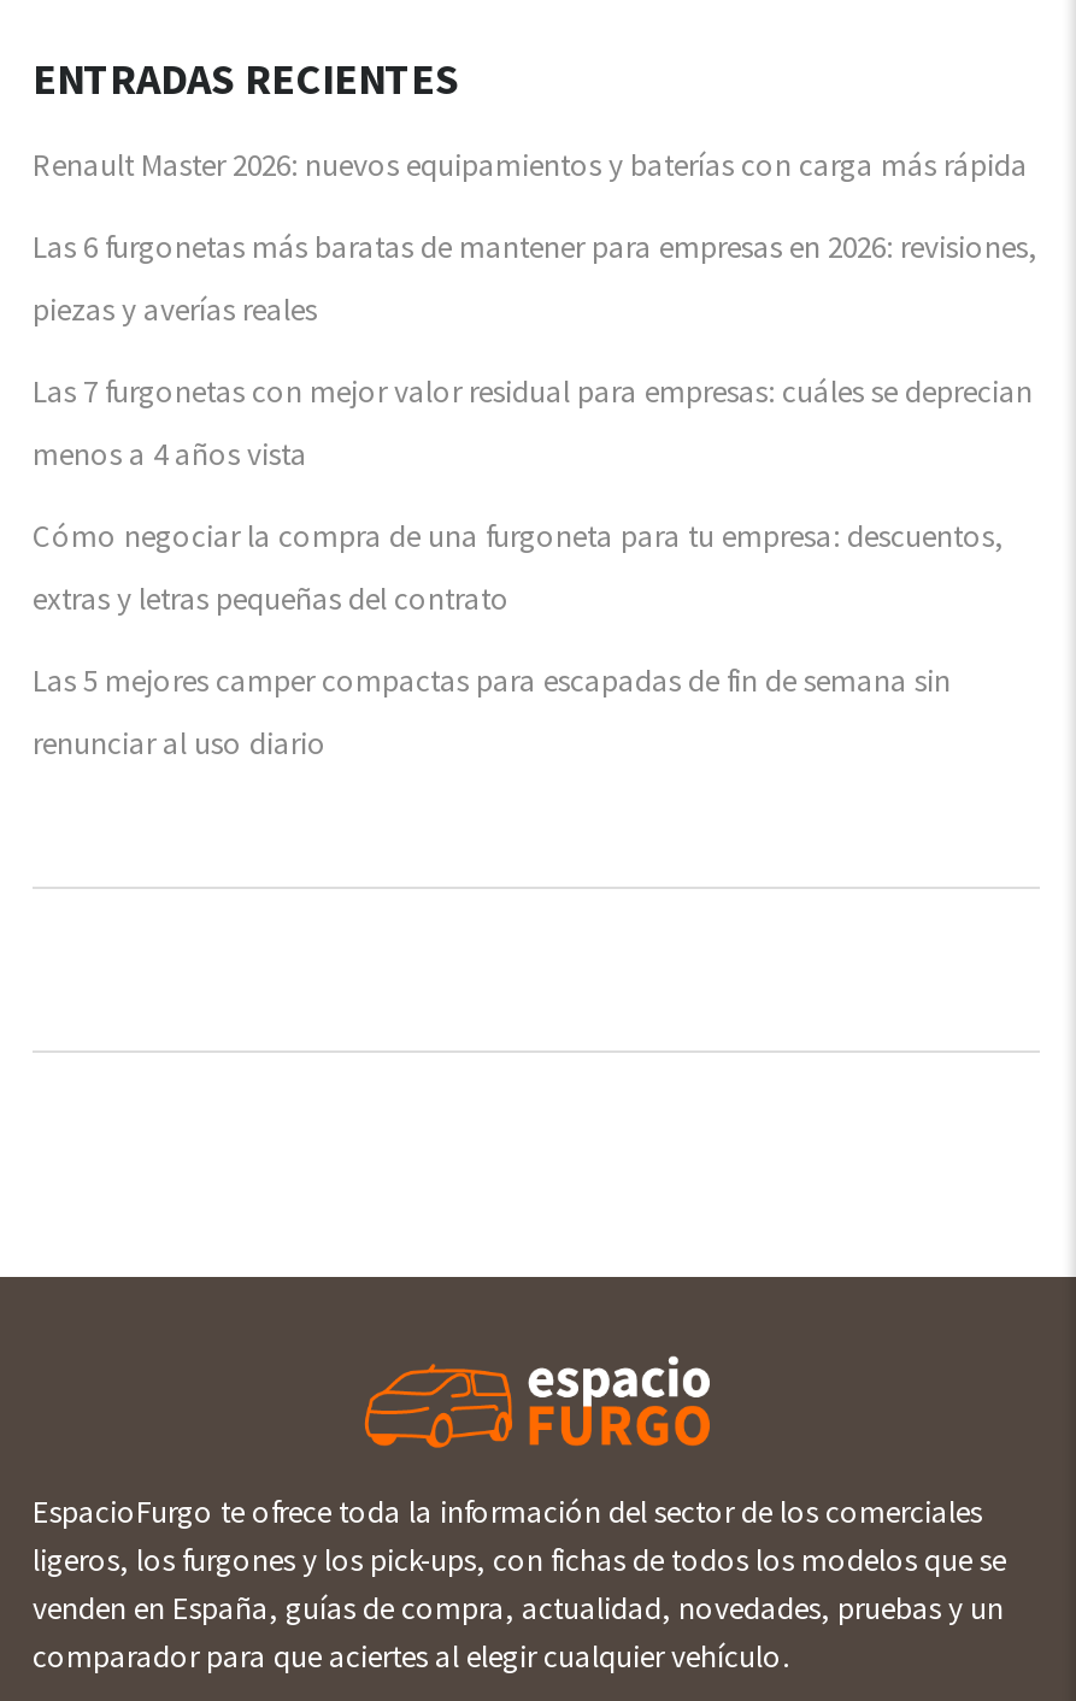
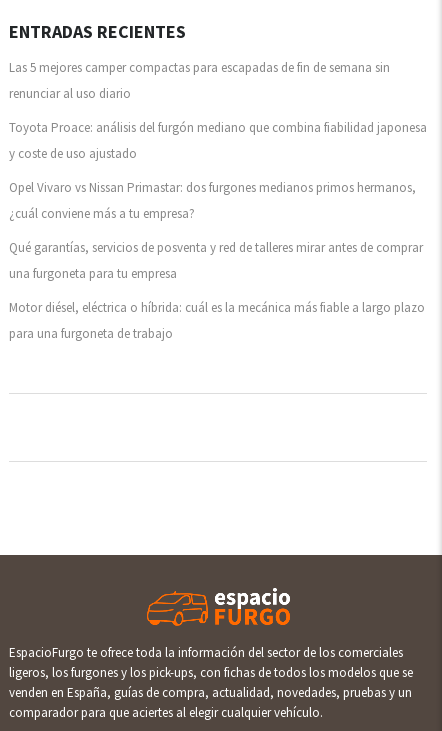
- Renault Master 2026: nuevos equipamientos y baterías con carga más rápida
- Las 6 furgonetas más baratas de mantener para empresas en 2026: revisiones,
- piezas y averías reales
- Las 7 furgonetas con mejor valor residual para empresas: cuáles se deprecian
- menos a 4 años vista
- Cómo negociar la compra de una furgoneta para tu empresa: descuentos,
- extras y letras pequeñas del contrato

moved up: Las 5 mejores camper compactas para escapadas de fin de semana sin | renunciar al uso diario

+ Toyota Proace: análisis del furgón mediano que combina fiabilidad japonesa
+ y coste de uso ajustado
+ Opel Vivaro vs Nissan Primastar: dos furgones medianos primos hermanos,
+ ¿cuál conviene más a tu empresa?
+ Qué garantías, servicios de posventa y red de talleres mirar antes de comprar
+ una furgoneta para tu empresa
+ Motor diésel, eléctrica o híbrida: cuál es la mecánica más fiable a largo plazo
+ para una furgoneta de trabajo
